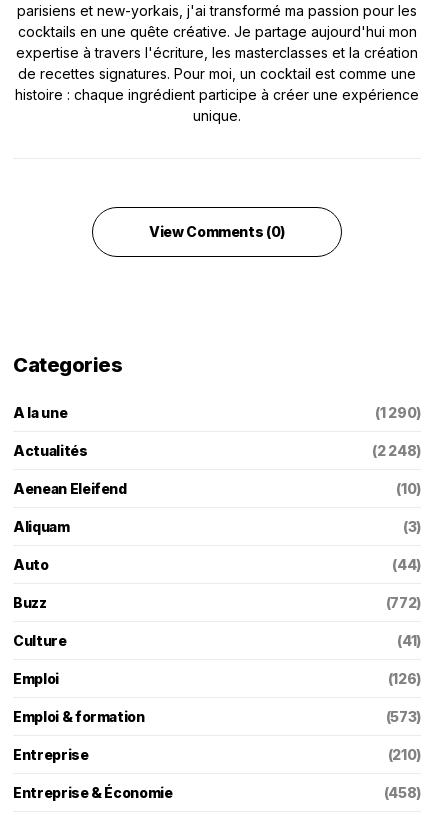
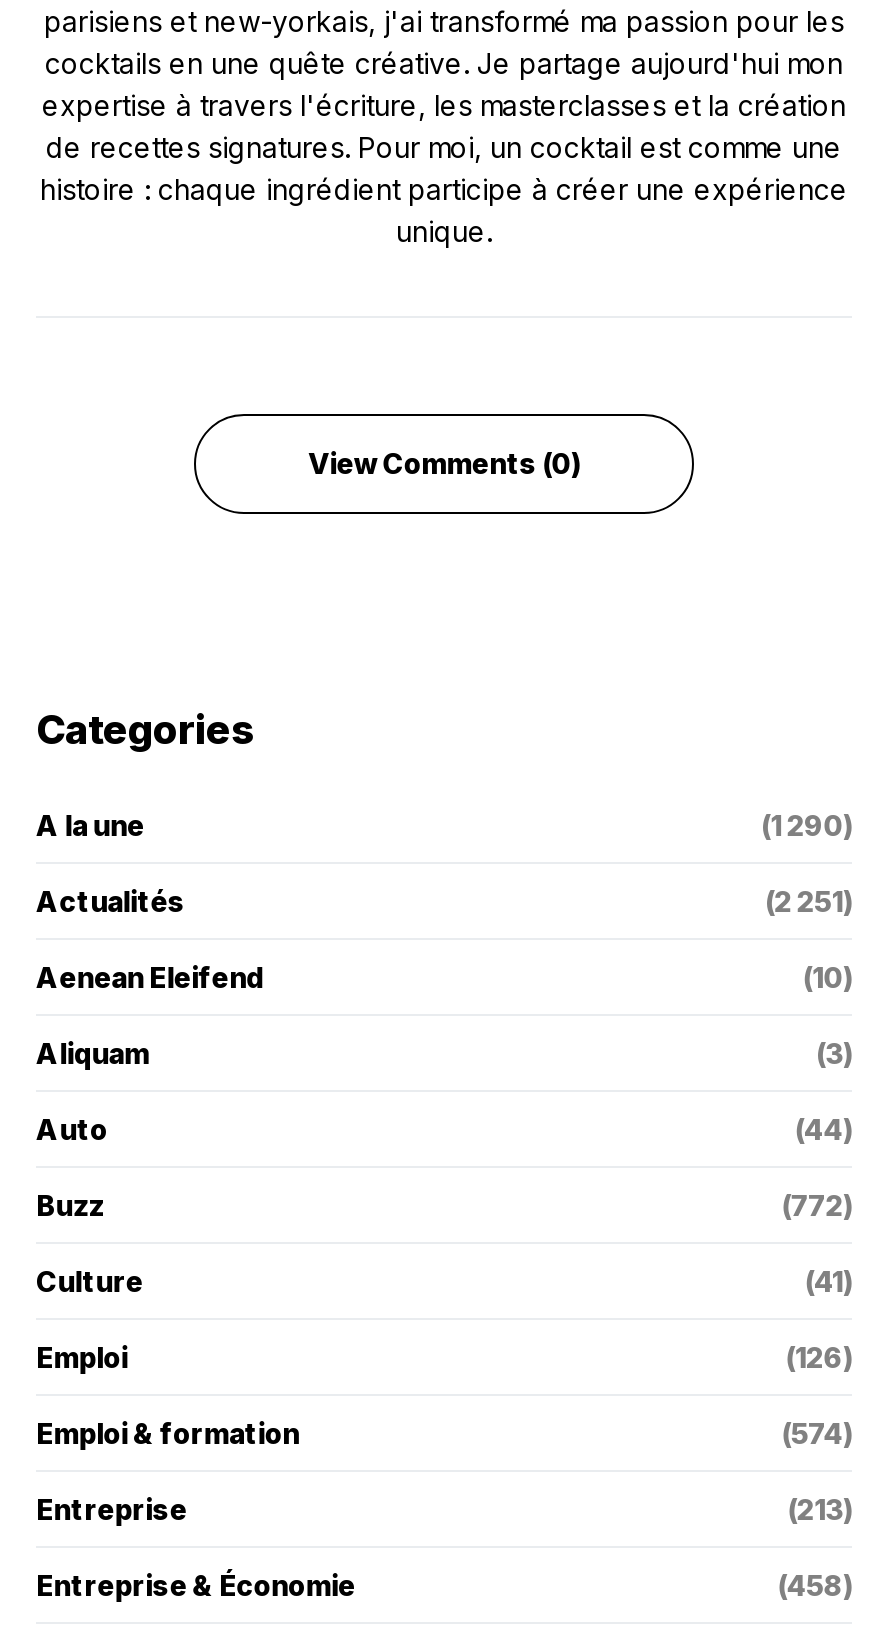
- (2 248)
+ (2 251)

- (573)
+ (574)

- (210)
+ (213)
